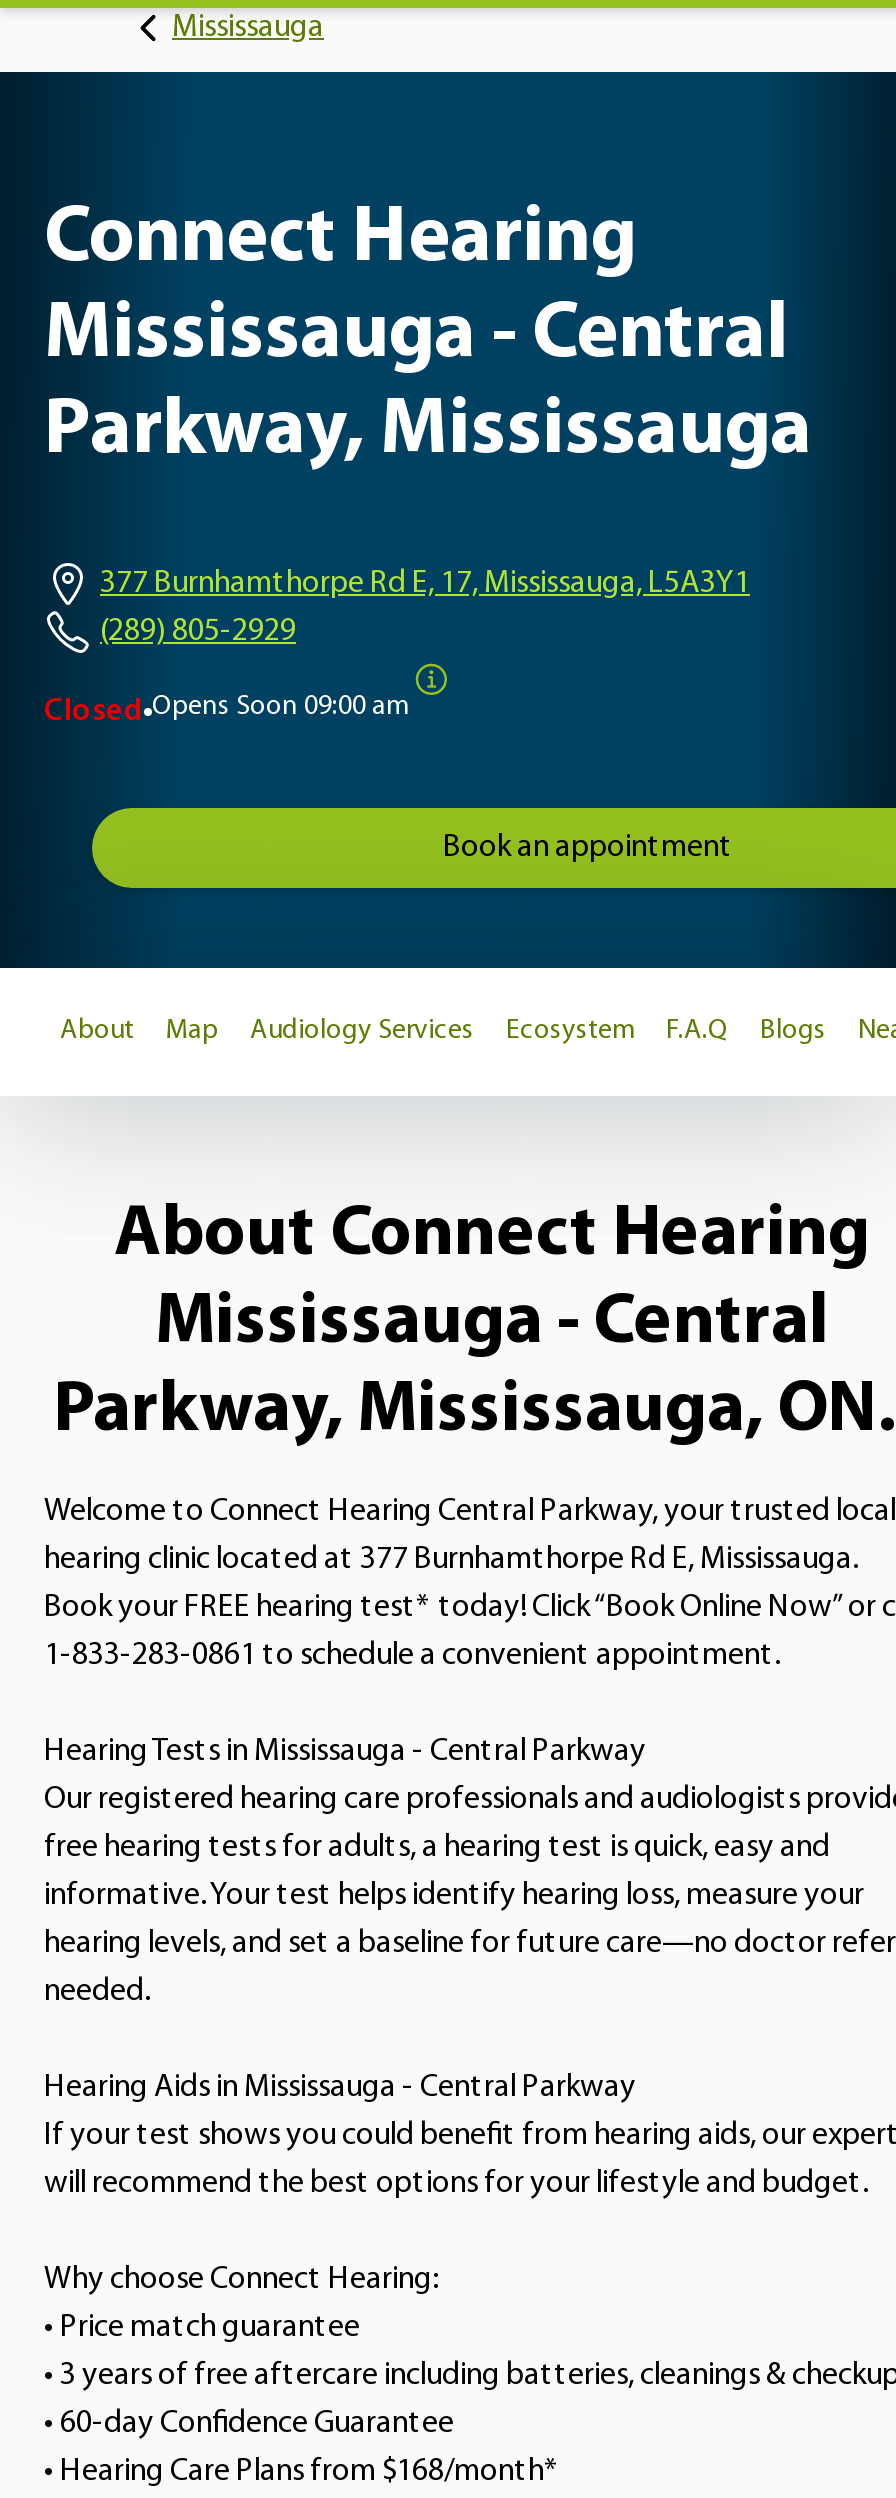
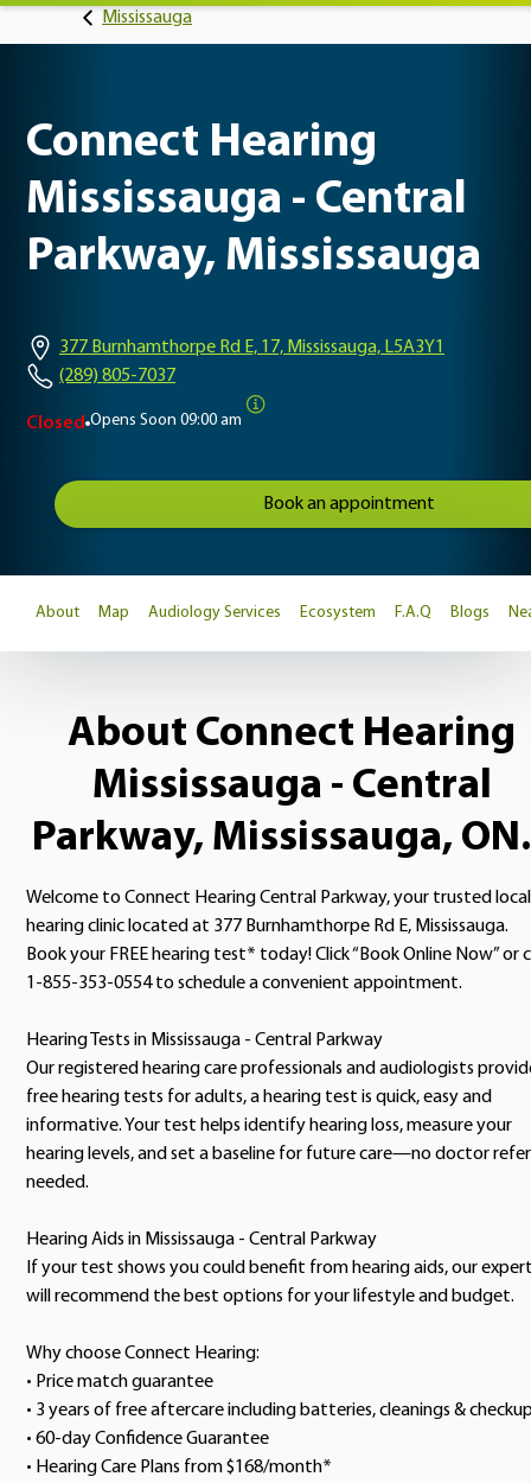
- (289) 805-2929
+ (289) 805-7037

- 1-833-283-0861 to schedule a convenient appointment.
+ 1-855-353-0554 to schedule a convenient appointment.
